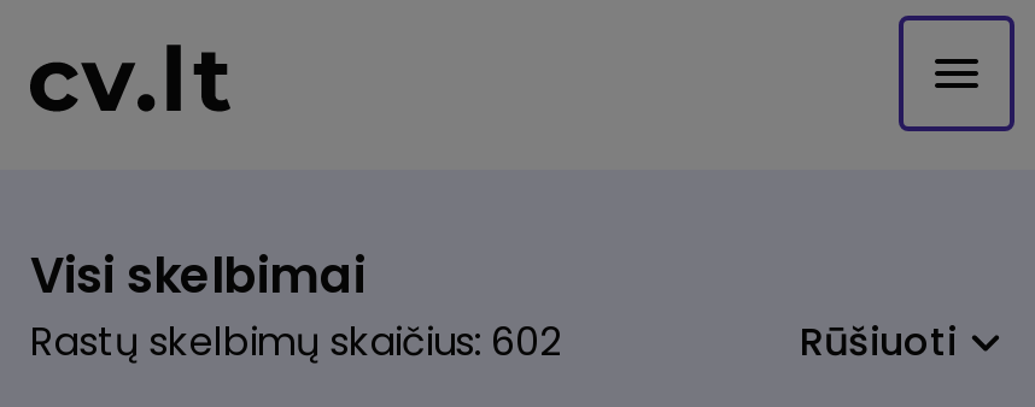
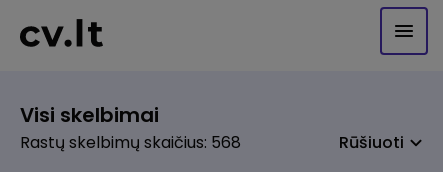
- Rastų skelbimų skaičius: 602
+ Rastų skelbimų skaičius: 568
